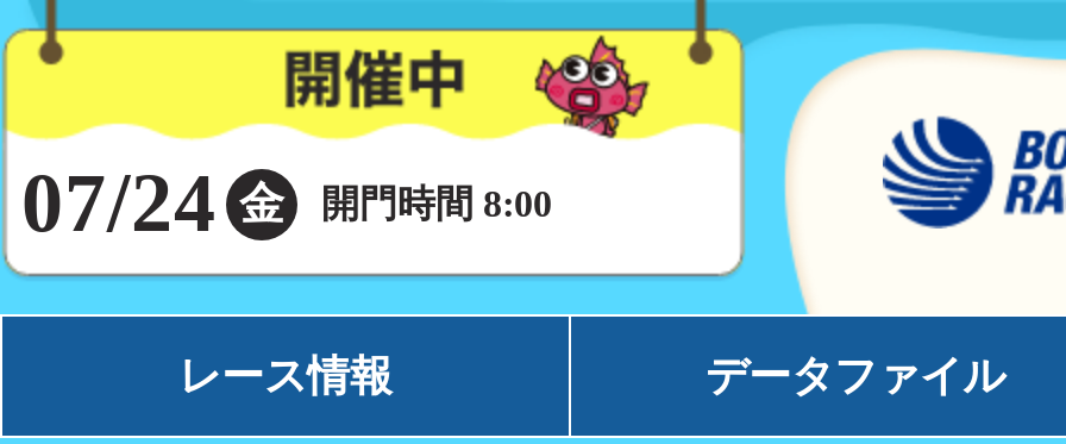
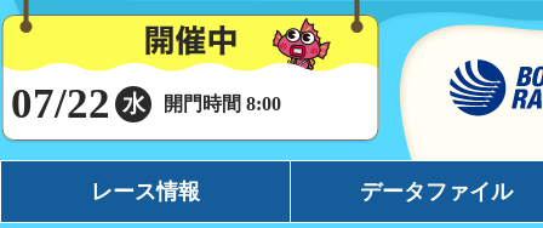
- 07/24 金 開門時間 8:00
+ 07/22 水 開門時間 8:00
